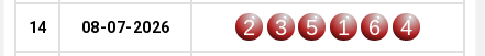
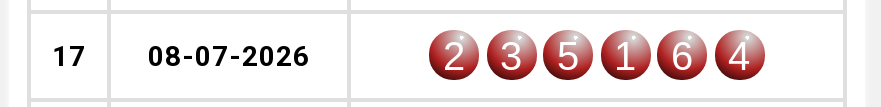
- 14 08-07-2026
+ 17 08-07-2026
